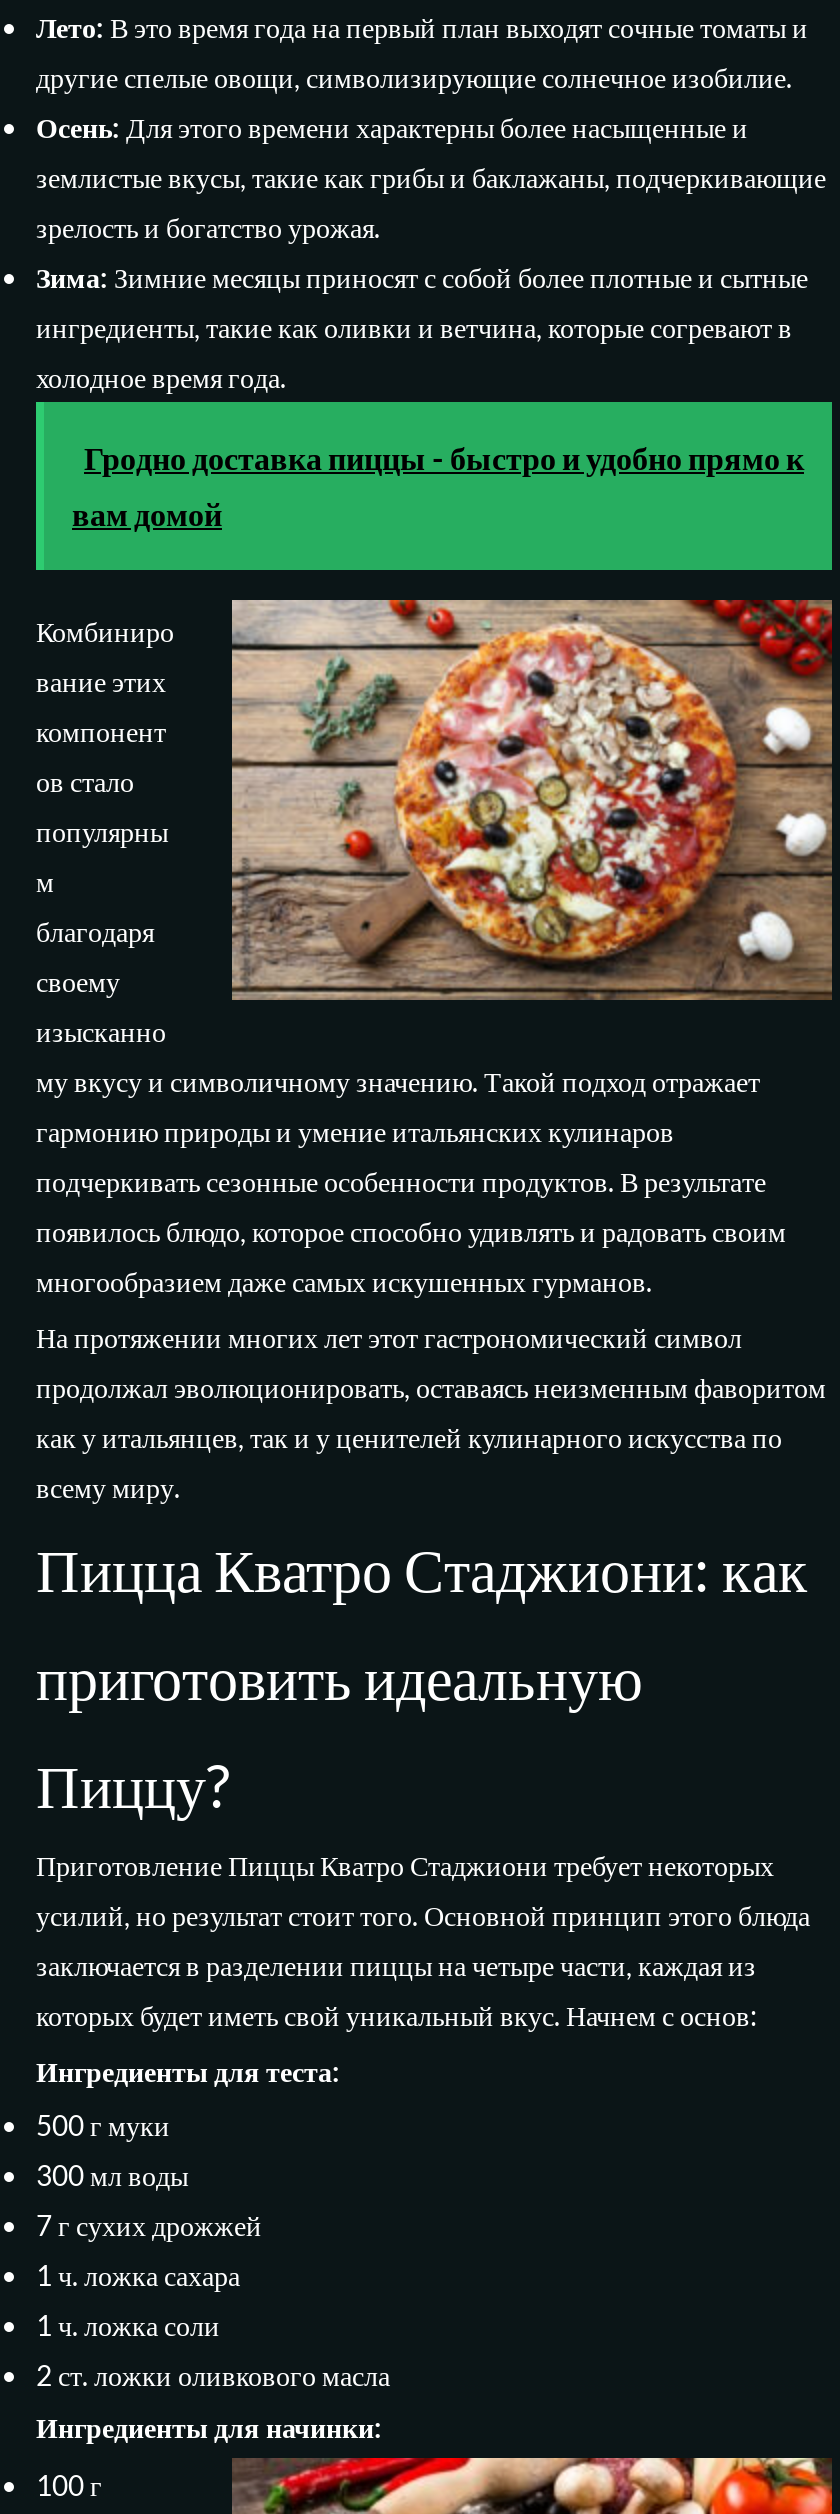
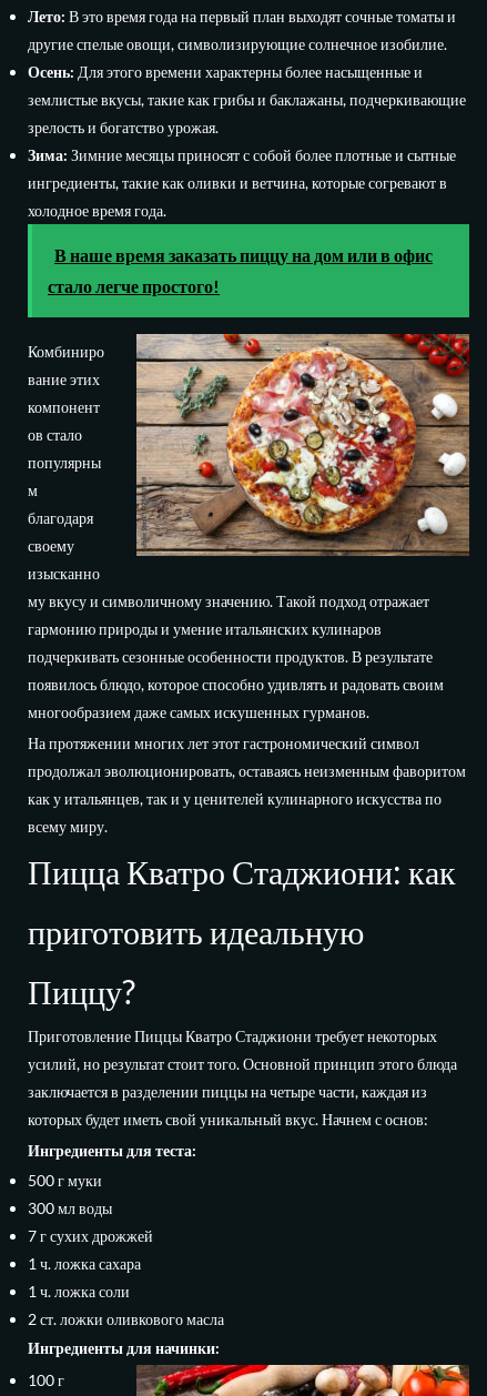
- Гродно доставка пиццы - быстро и удобно прямо к
+ В наше время заказать пиццу на дом или в офис

- вам домой
+ стало легче простого!
